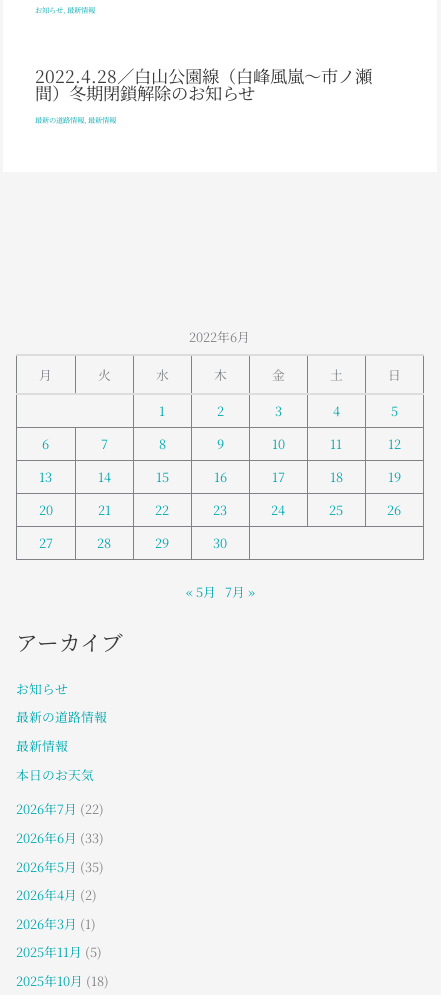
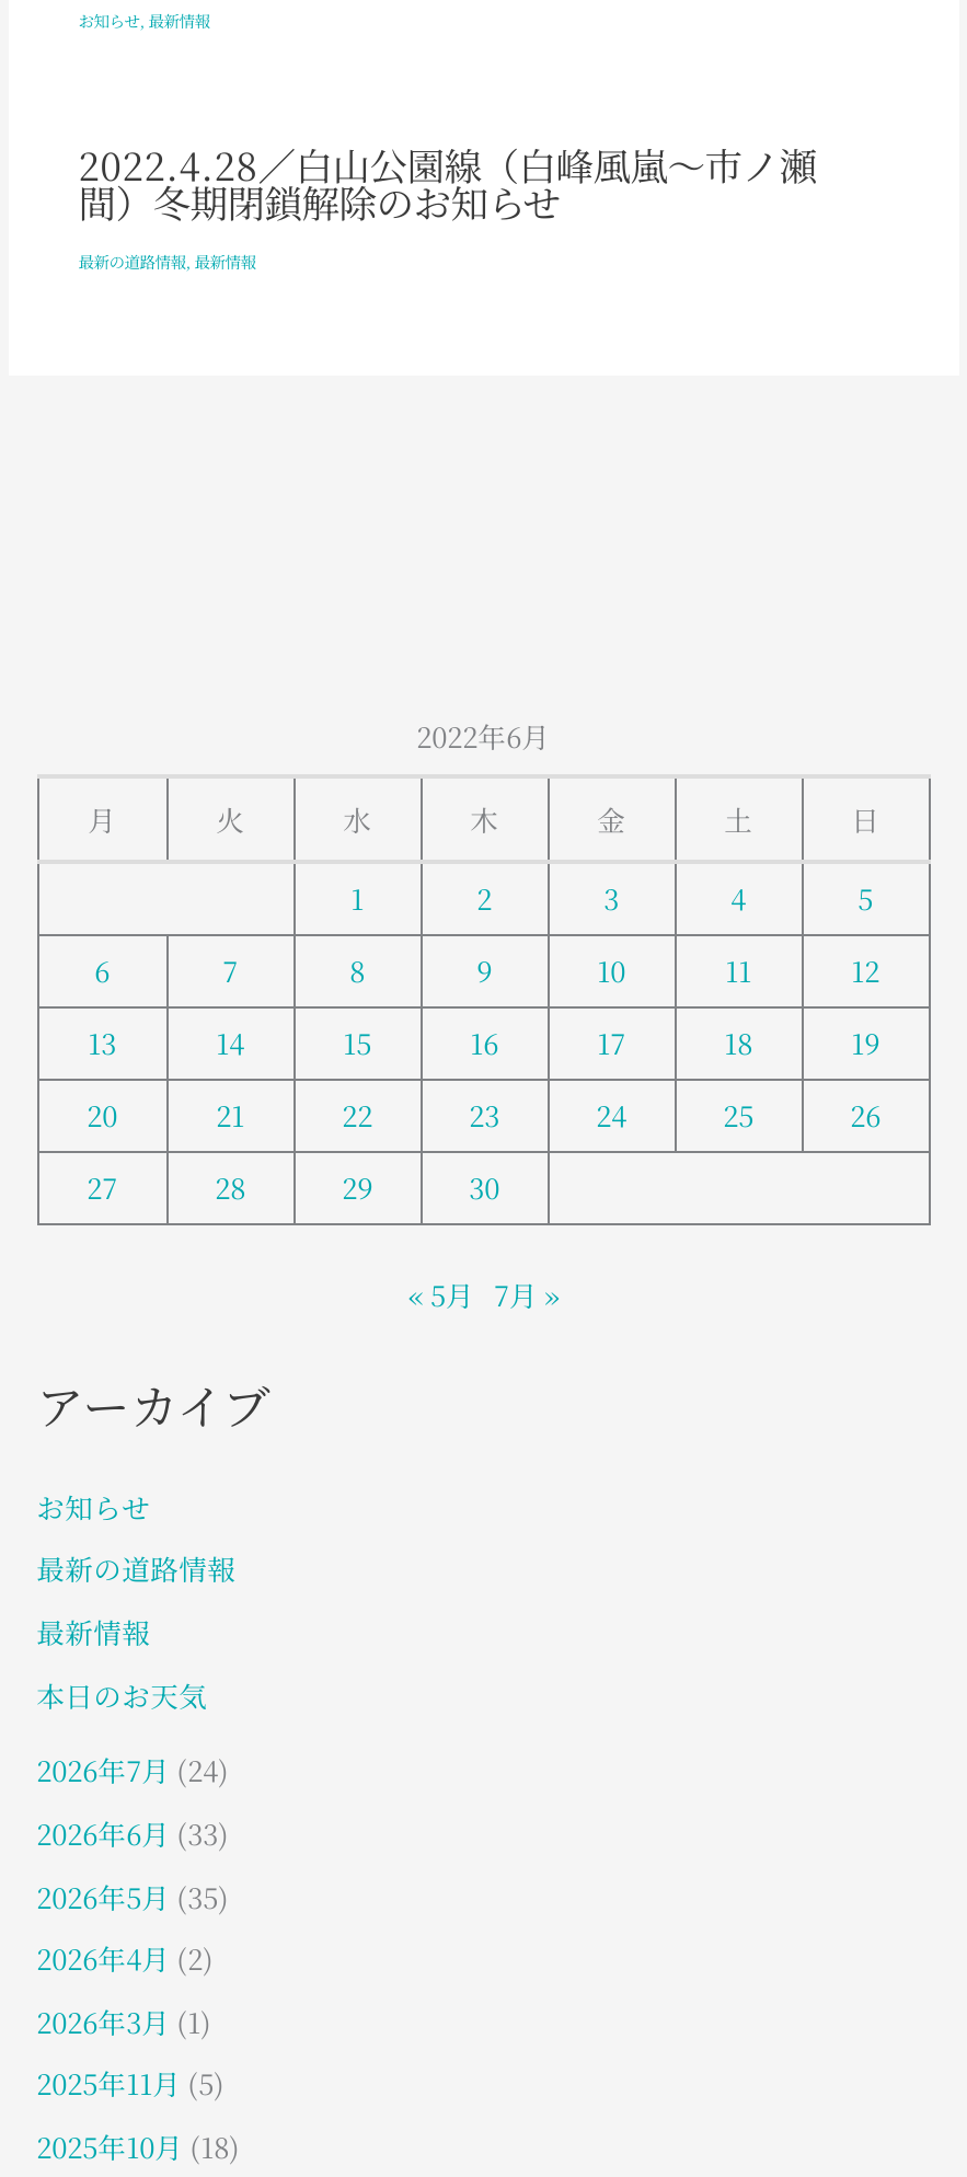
- 2026年7月(22)
+ 2026年7月(24)
